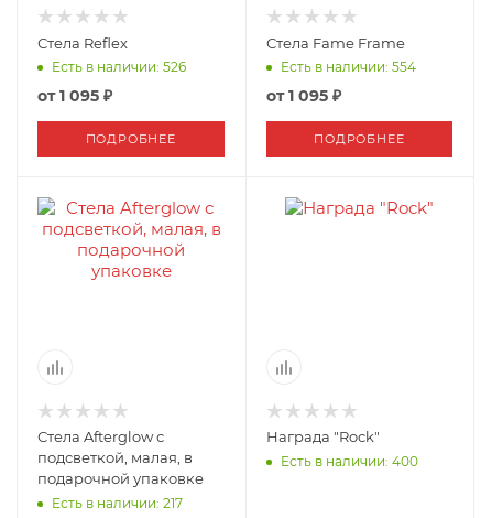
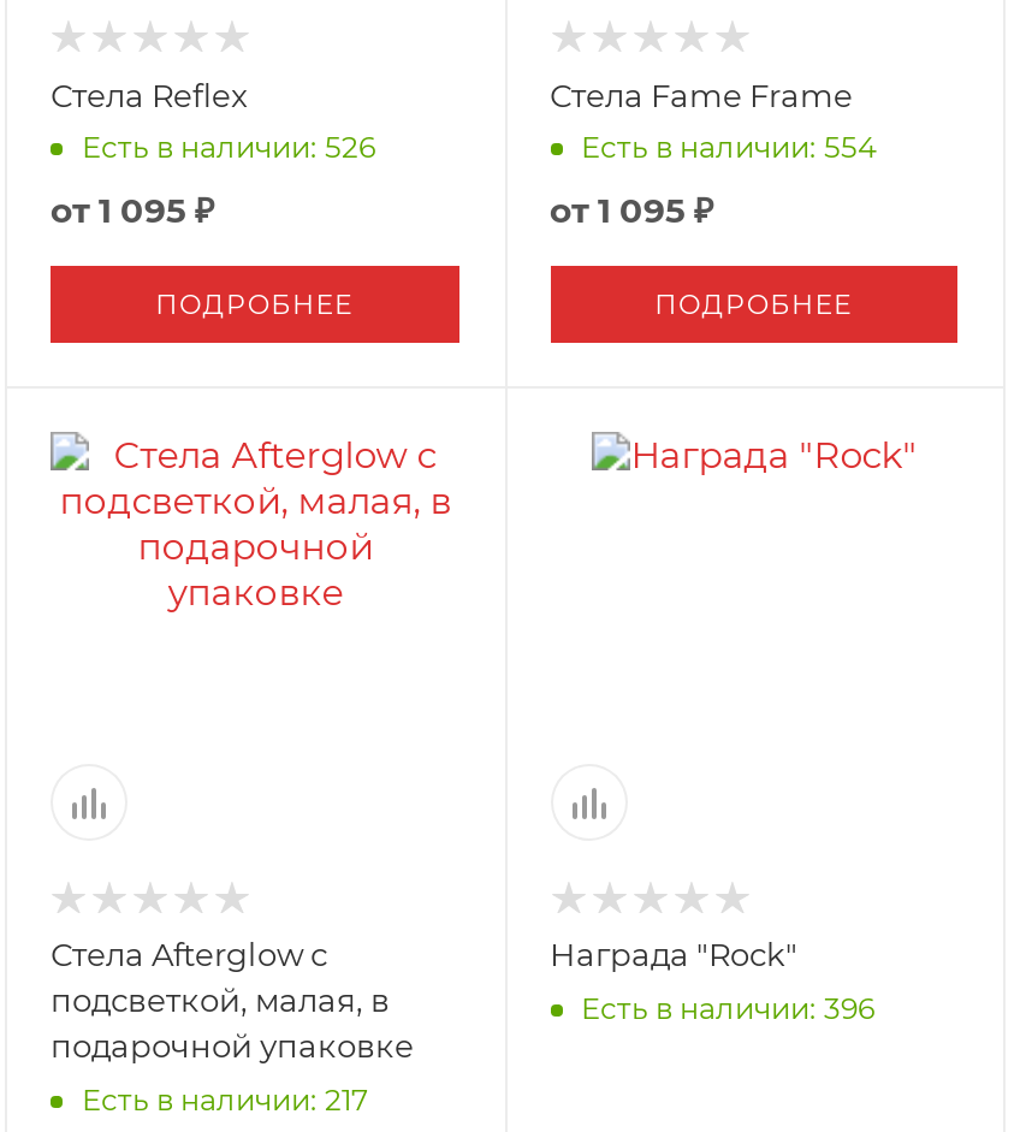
- Есть в наличии: 400
+ Есть в наличии: 396
